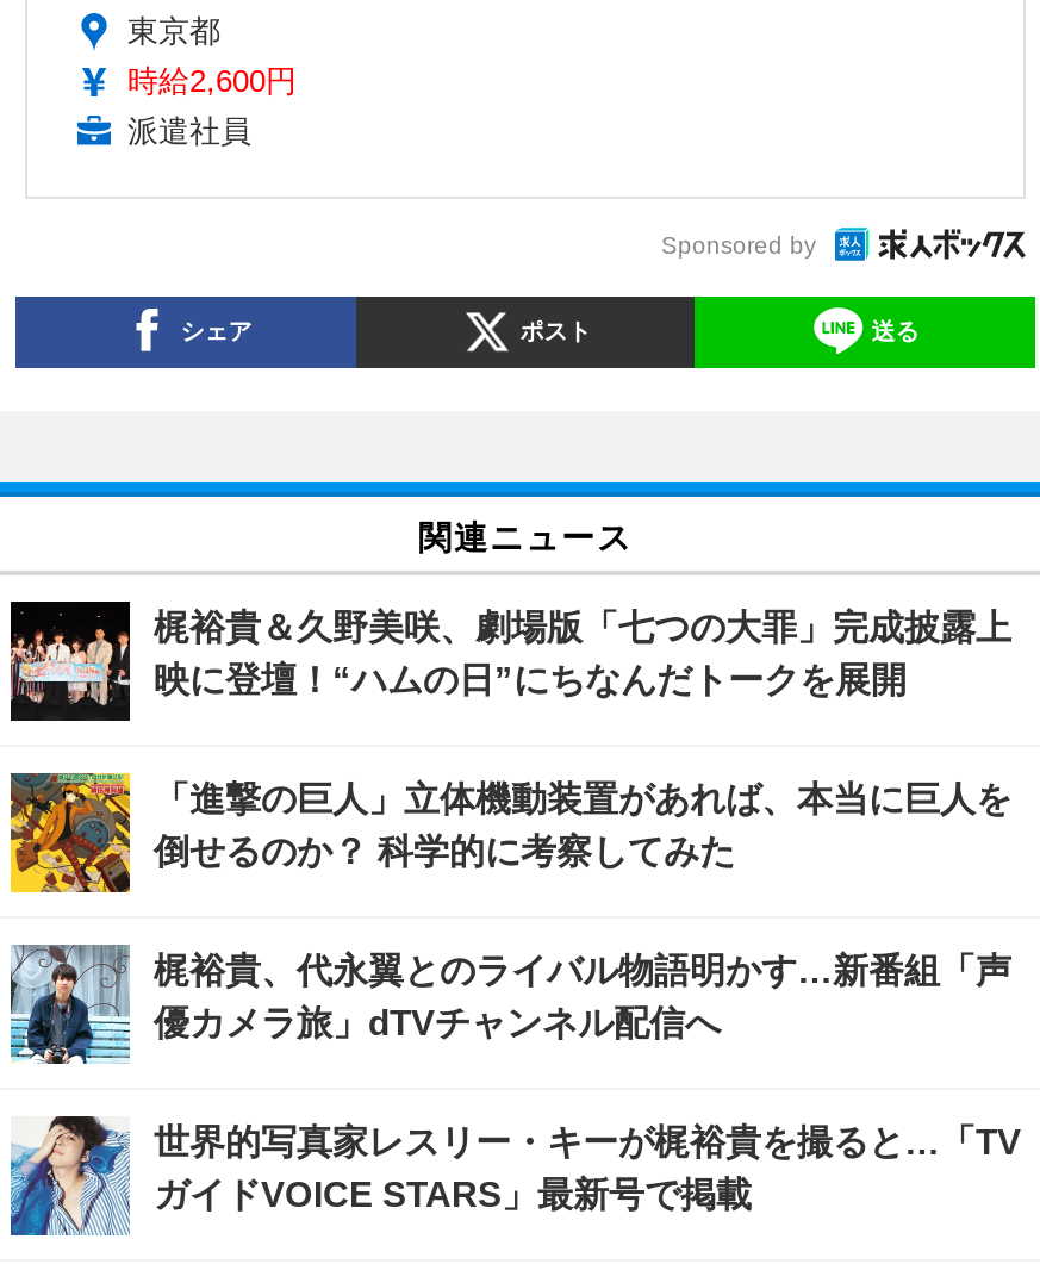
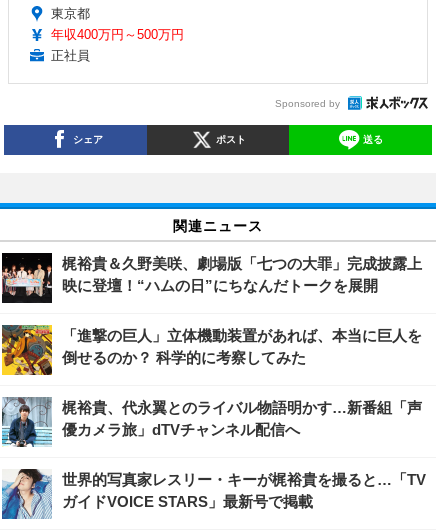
- 時給2,600円
- 派遣社員
+ 年収400万円～500万円
+ 正社員
